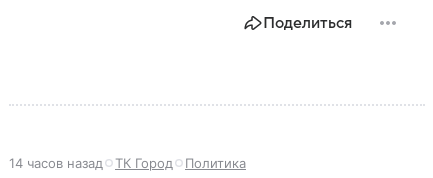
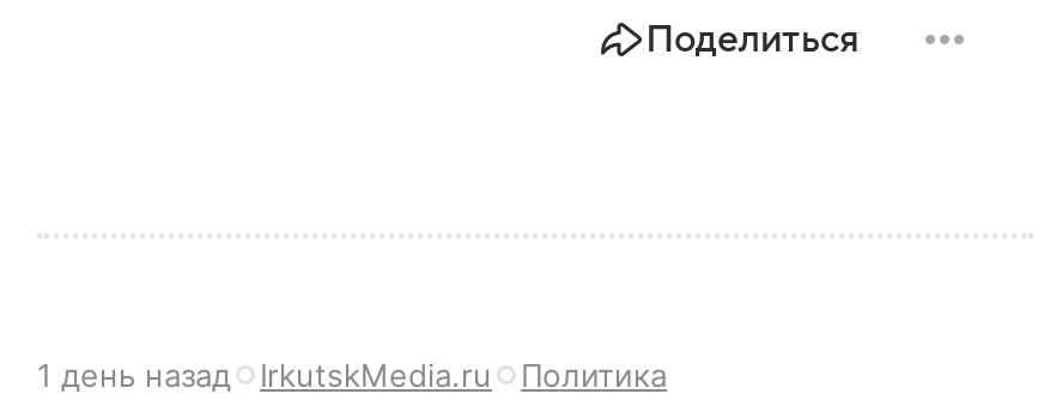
- 14 часов назад
- ТК Город
+ 1 день назад
+ IrkutskMedia.ru
